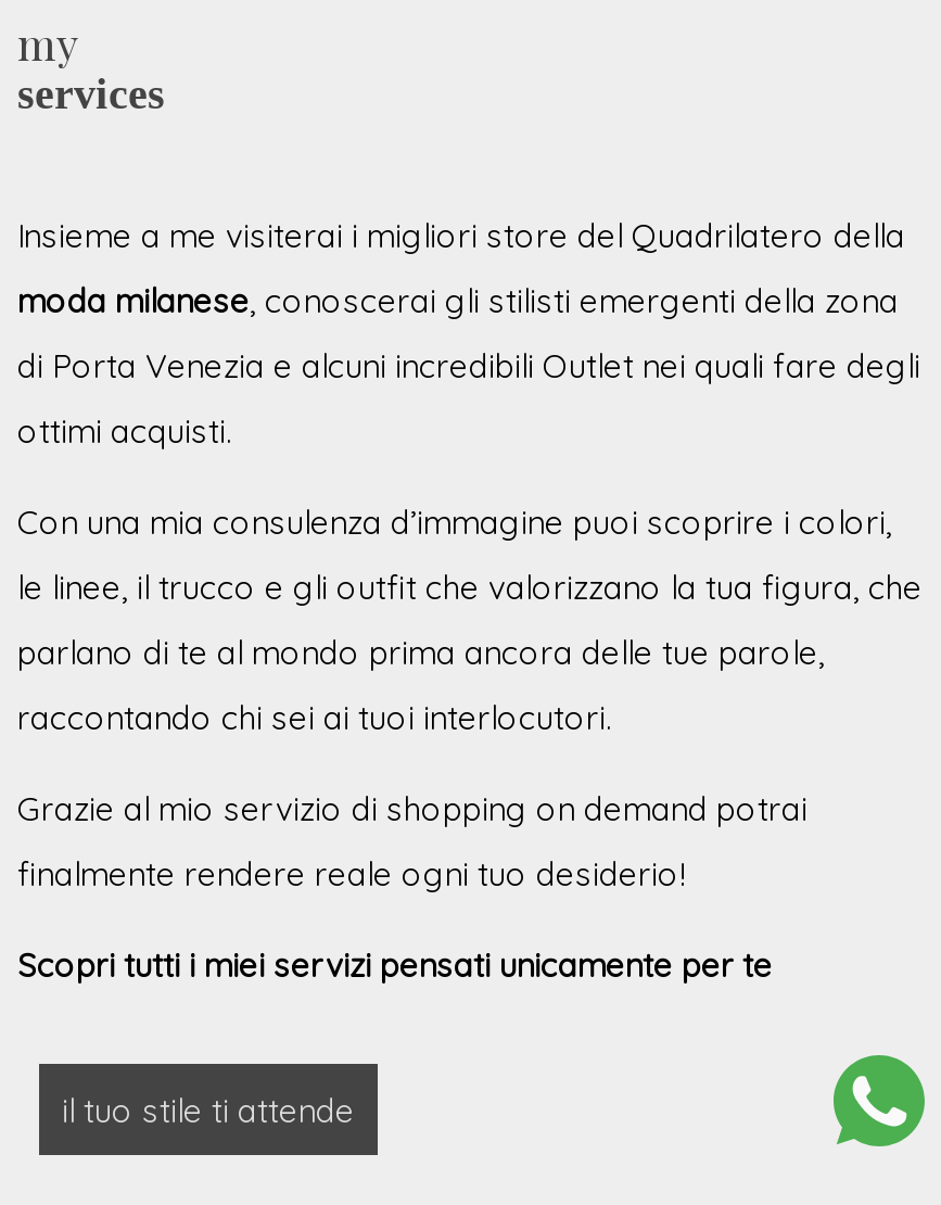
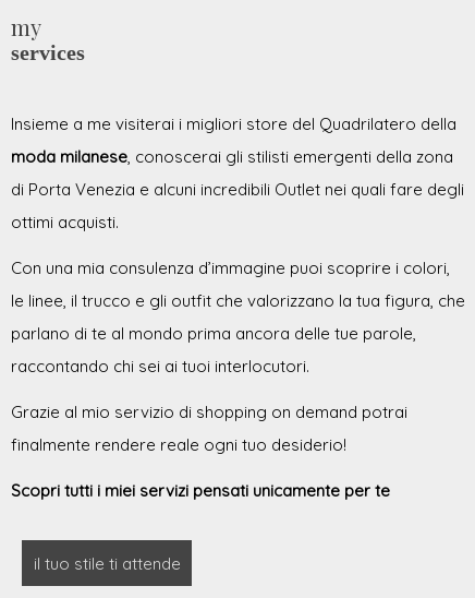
- [image]
